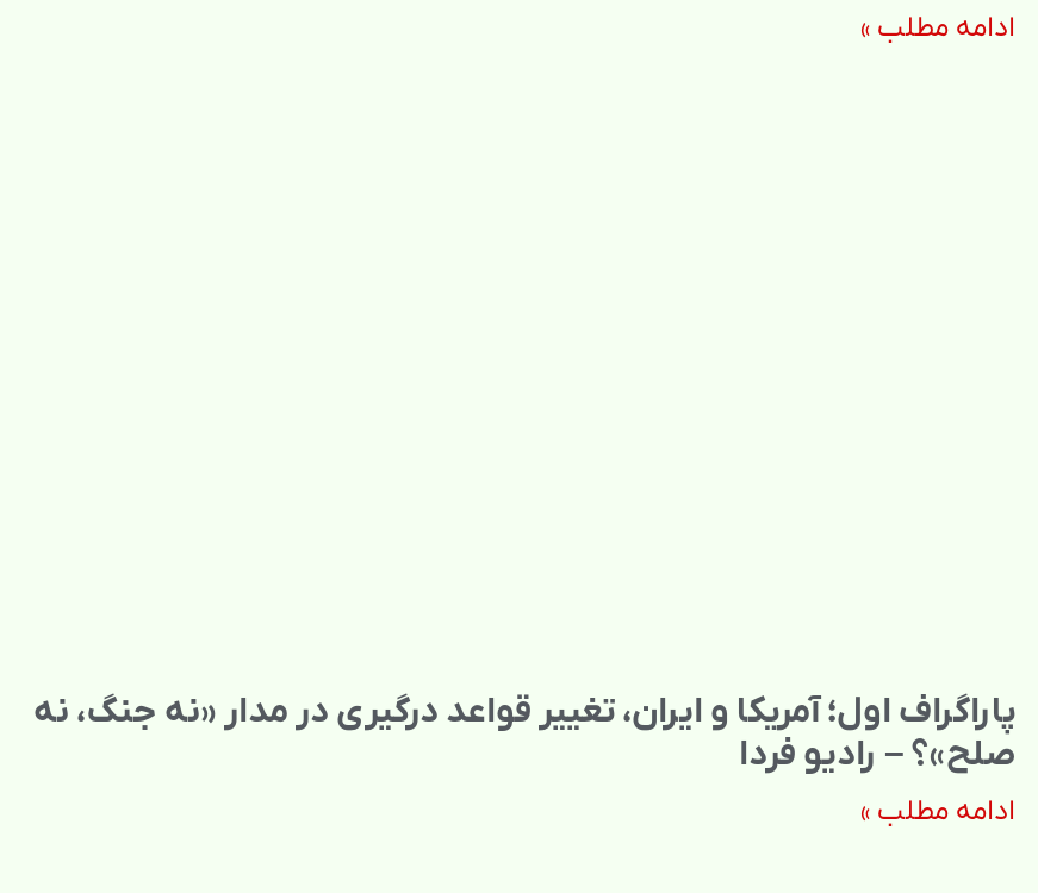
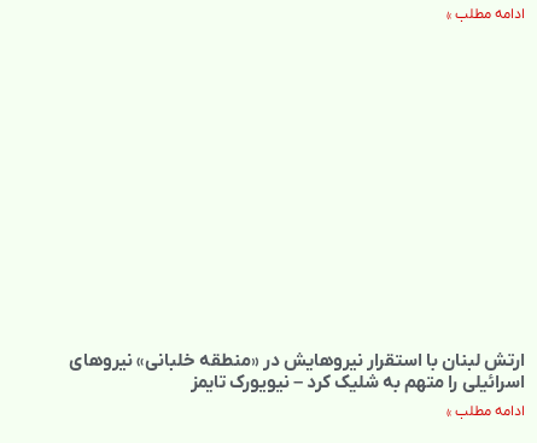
- پاراگراف اول؛ آمریکا و ایران، تغییر قواعد درگیری در مدار «نه جنگ، نه
- صلح»؟ – رادیو فردا
+ ارتش لبنان با استقرار نیروهایش در «منطقه خلبانی» نیروهای
+ اسرائیلی را متهم به شلیک کرد – نیویورک تایمز
